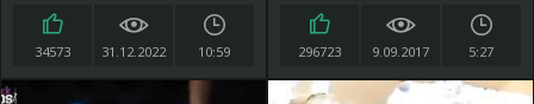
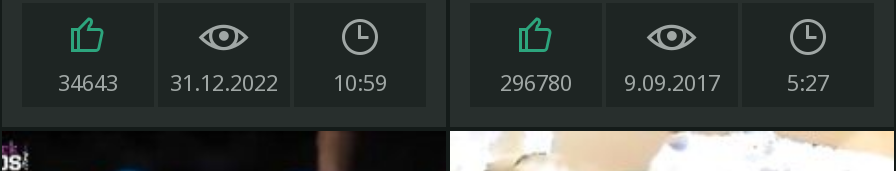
- 34573 31.12.2022 10:59
+ 34643 31.12.2022 10:59

- 296723 9.09.2017
+ 296780 9.09.2017
